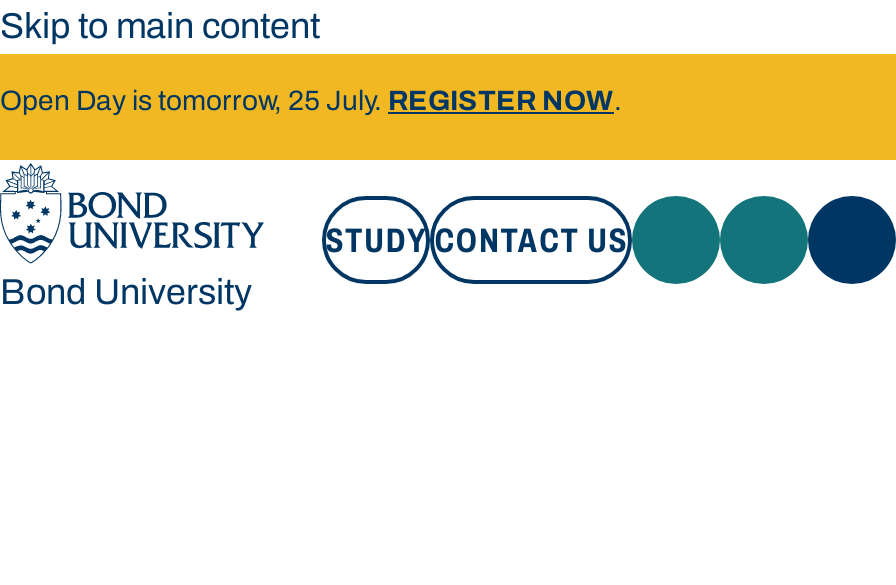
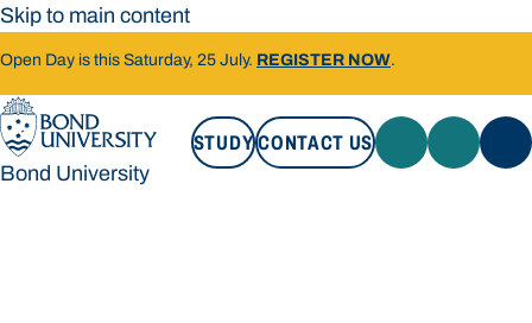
- Open Day is tomorrow, 25 July. REGISTER NOW.
+ Open Day is this Saturday, 25 July. REGISTER NOW.
